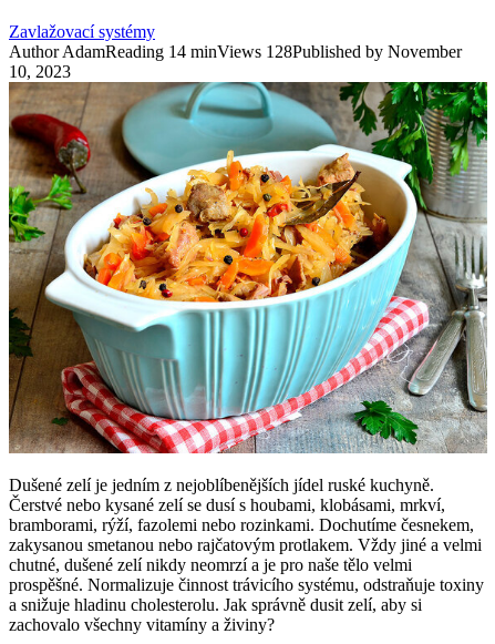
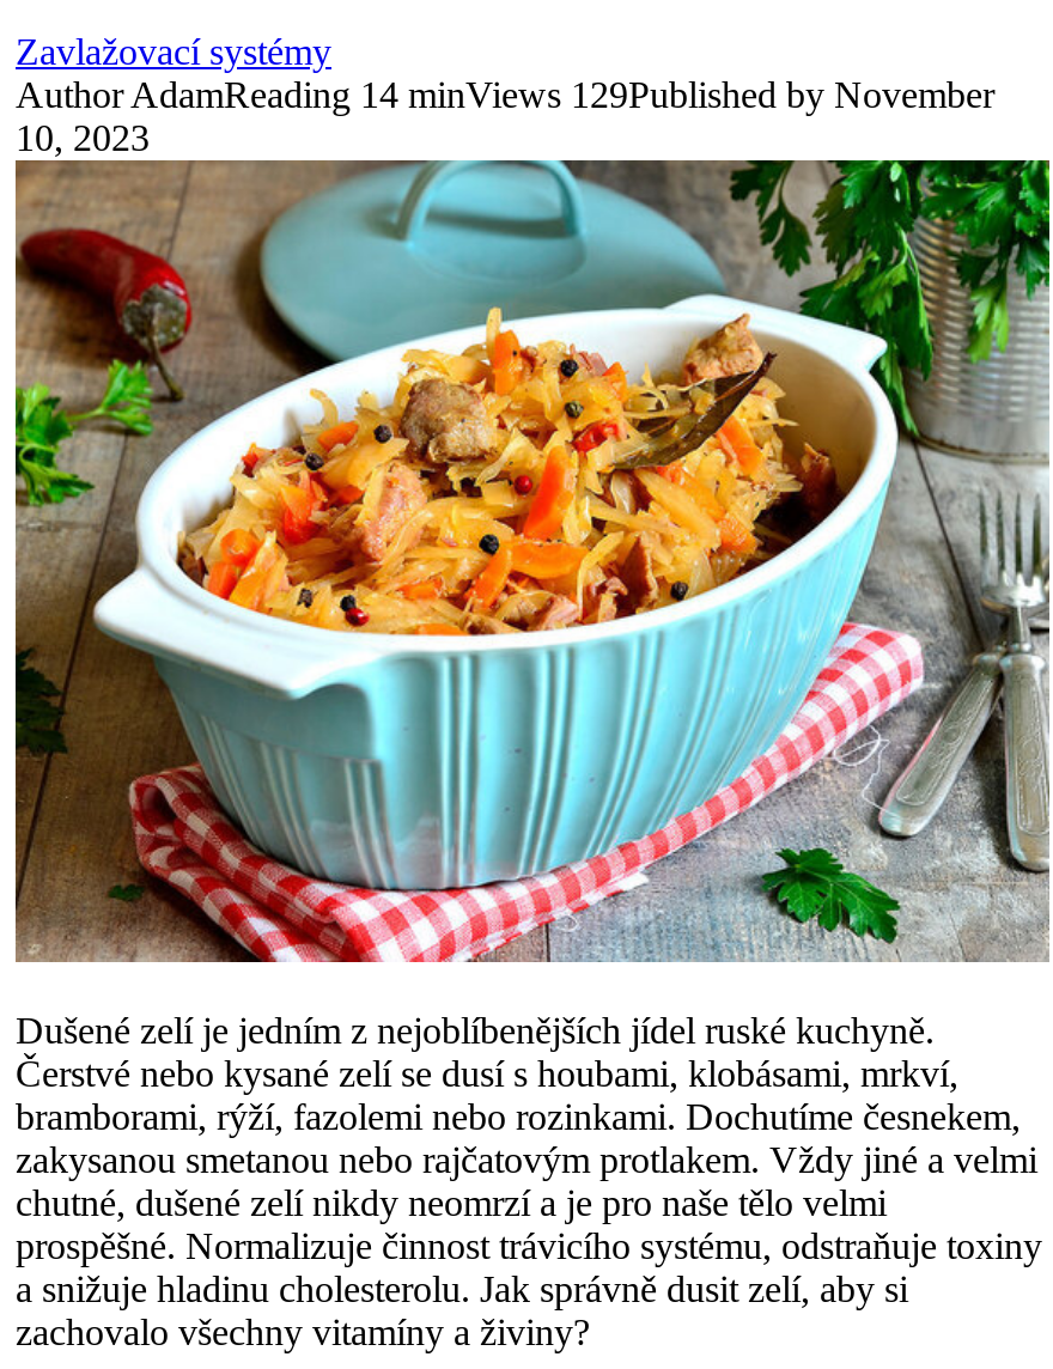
- Author AdamReading 14 minViews 128Published by November
+ Author AdamReading 14 minViews 129Published by November
